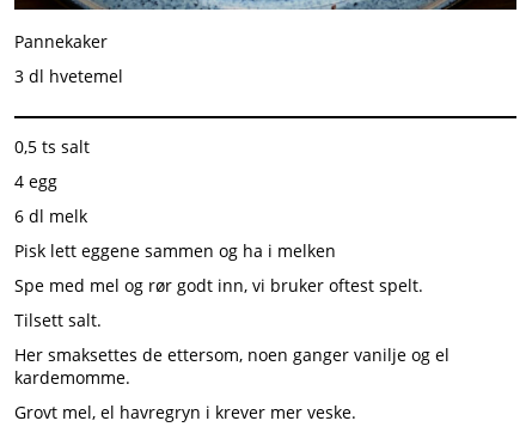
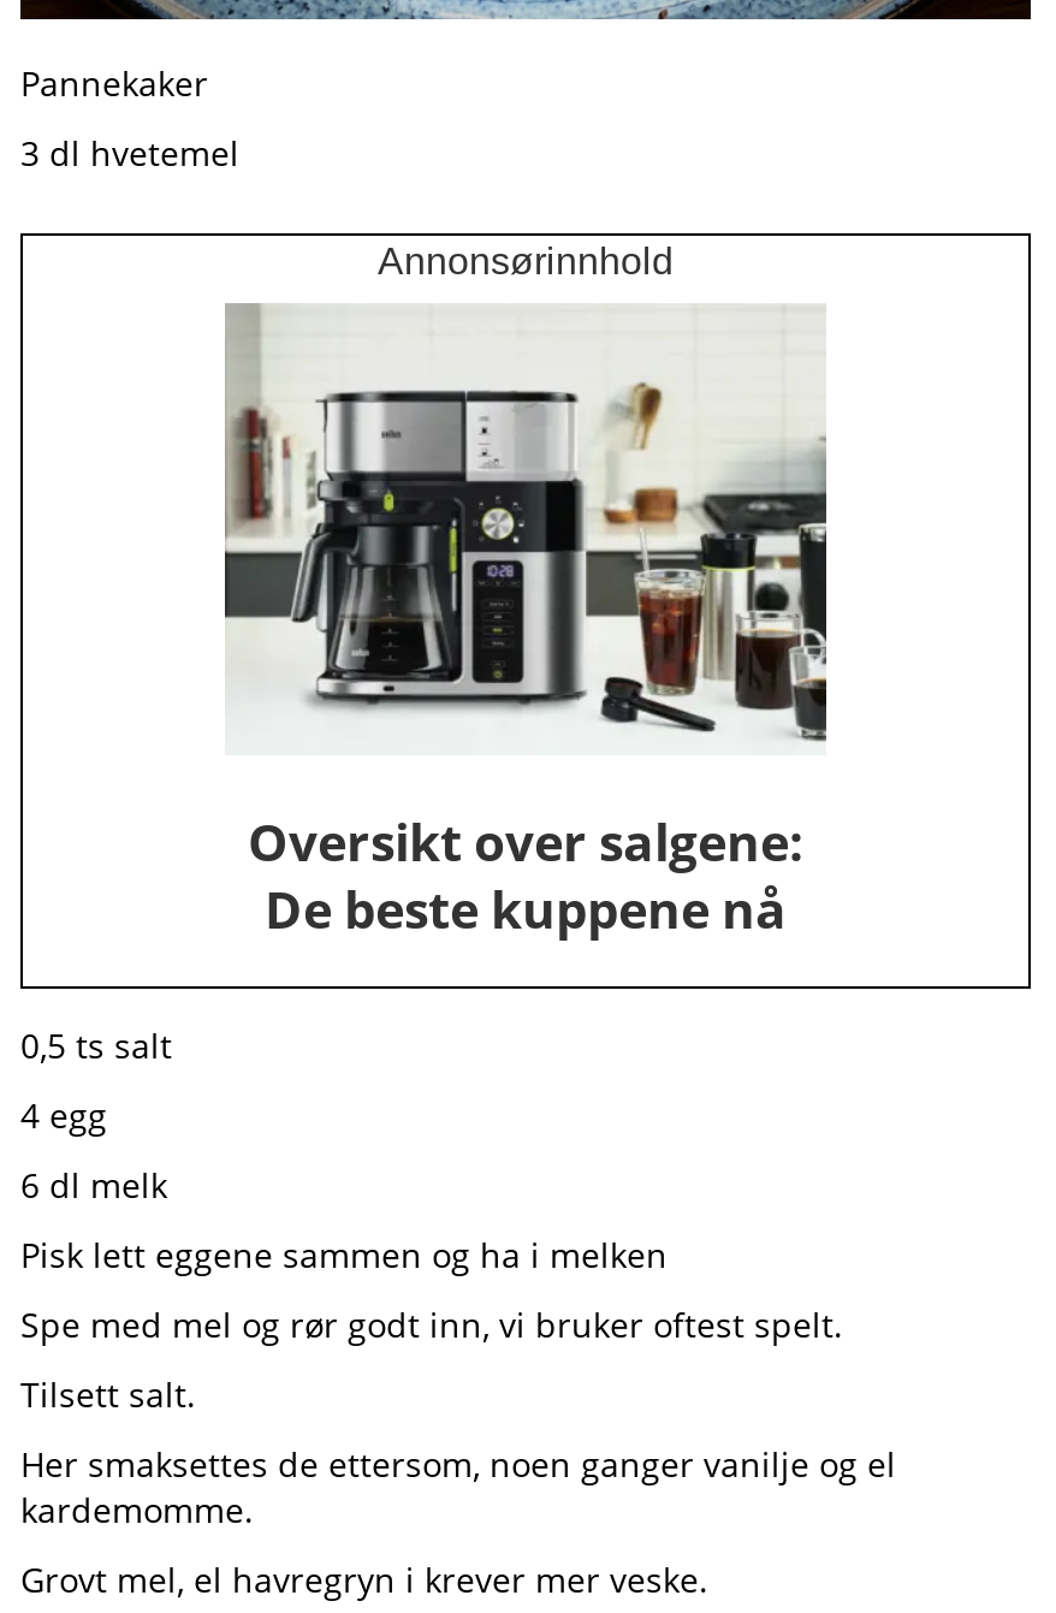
+ [image]
+ Annonsørinnhold

+ Oversikt over salgene:
+ De beste kuppene nå
